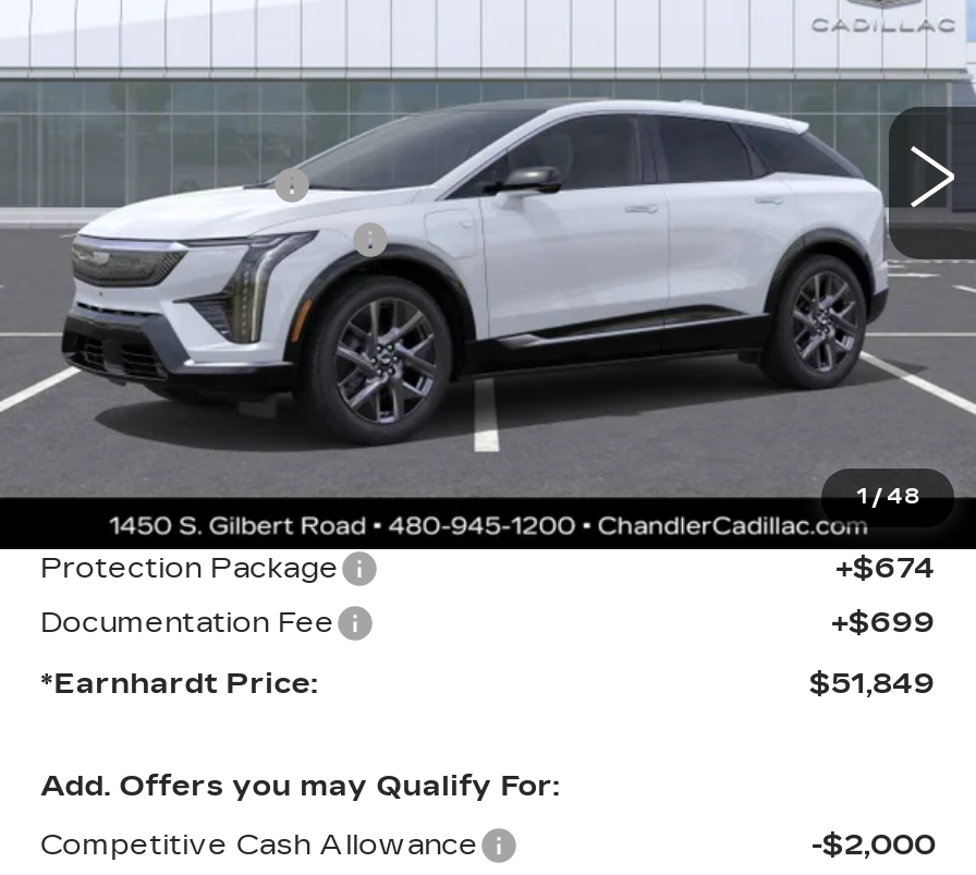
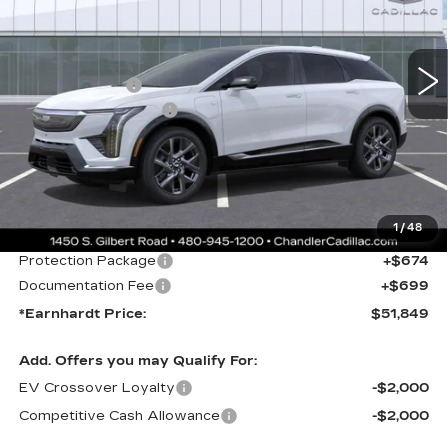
+ EV Crossover Loyalty
+ -$2,000
